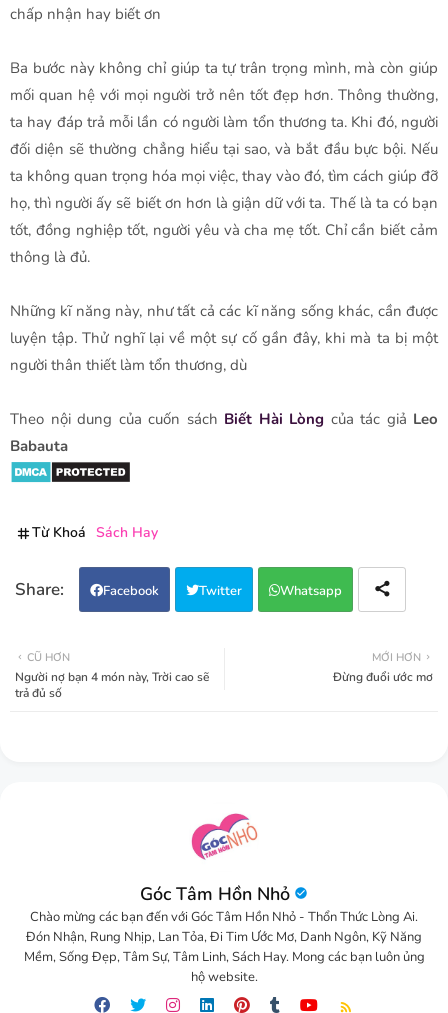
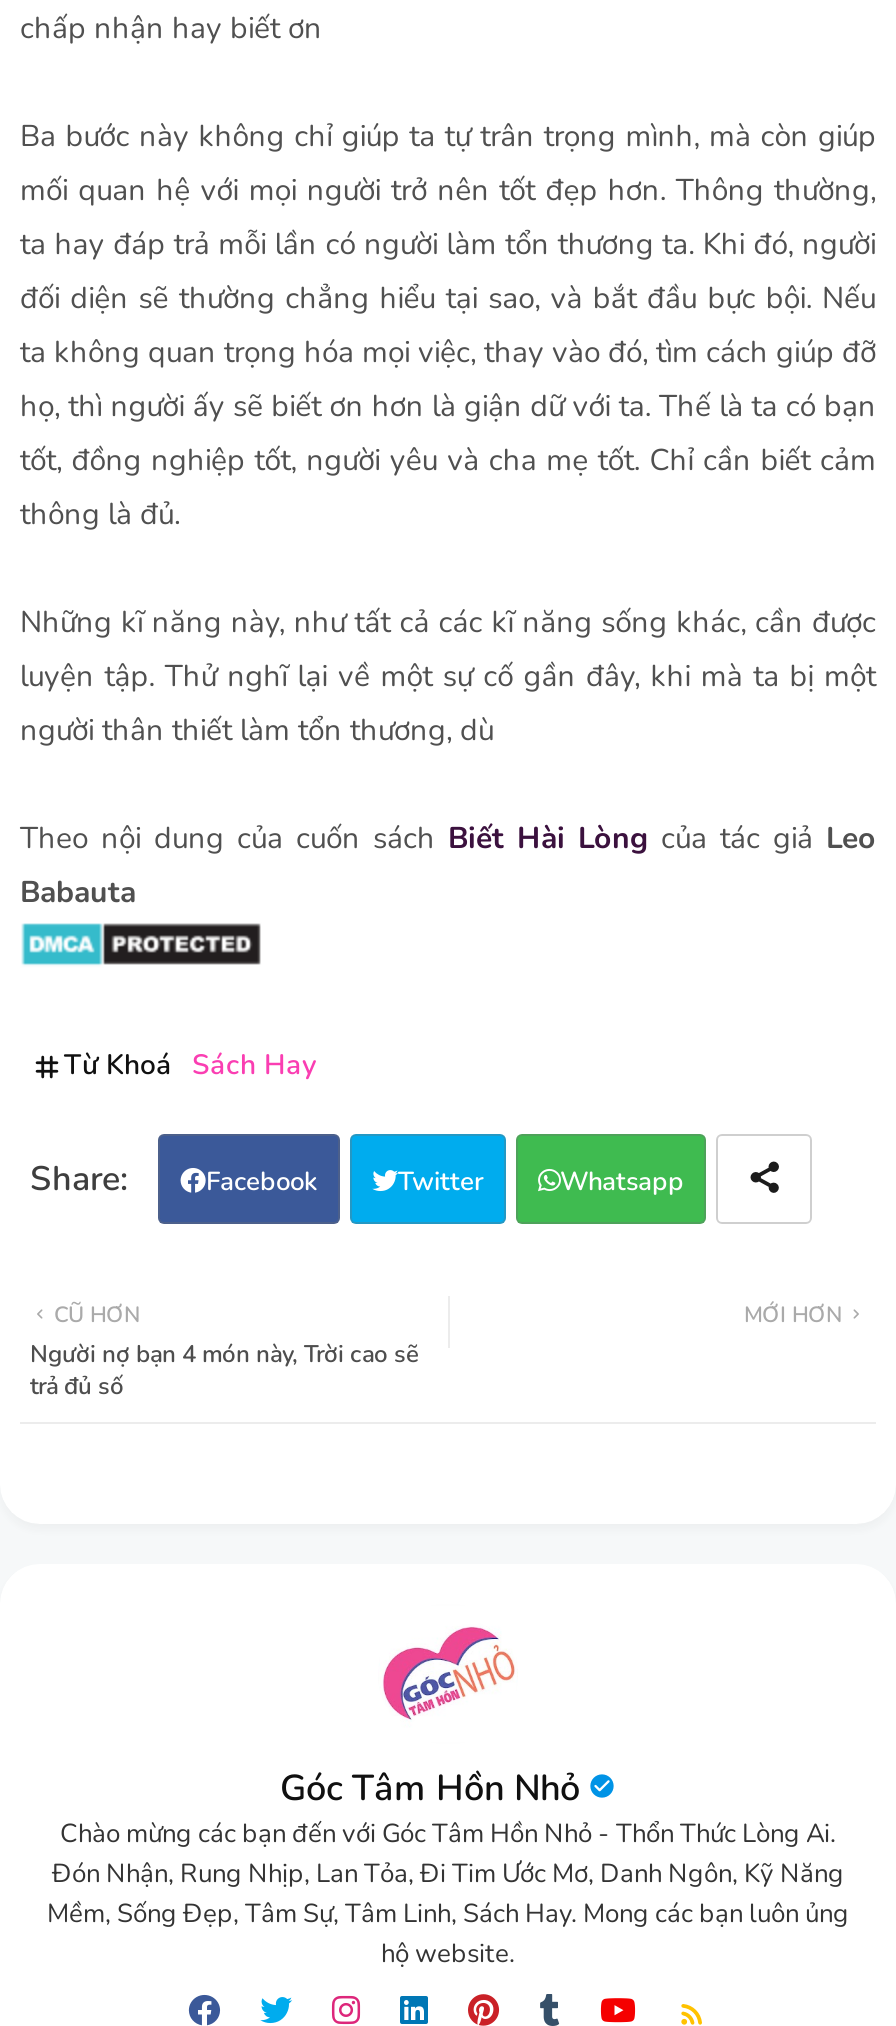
- Đừng đuổi ước mơ
